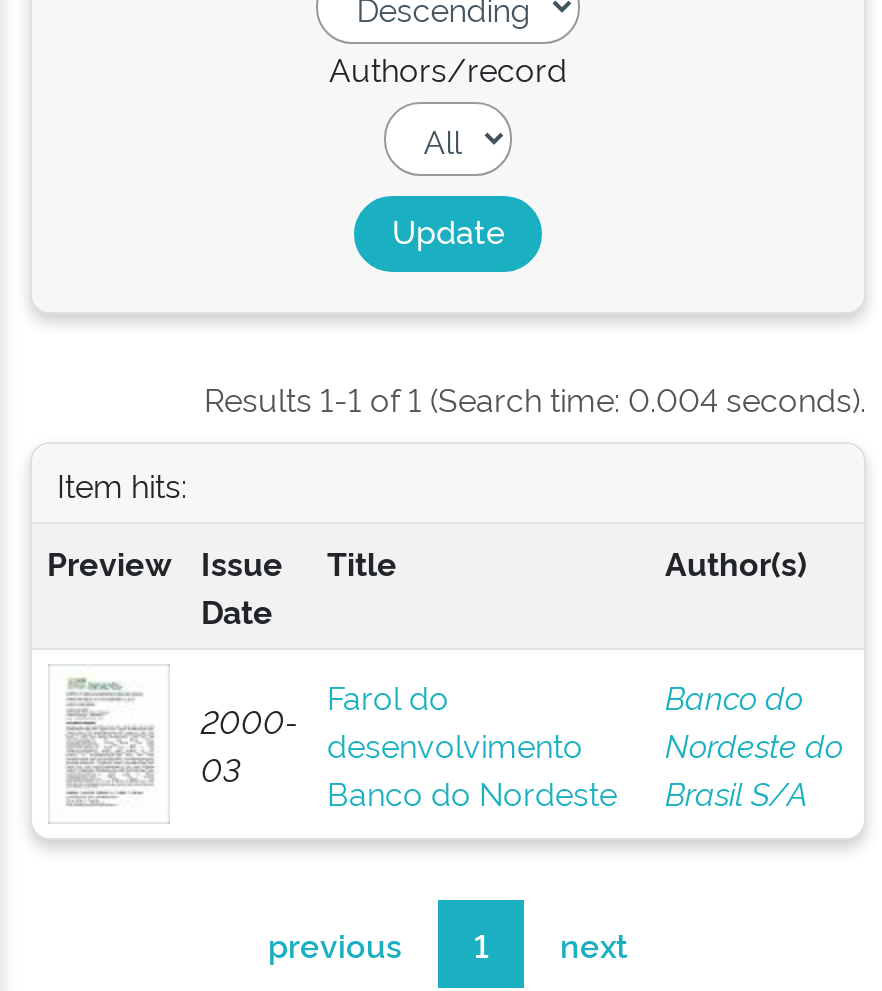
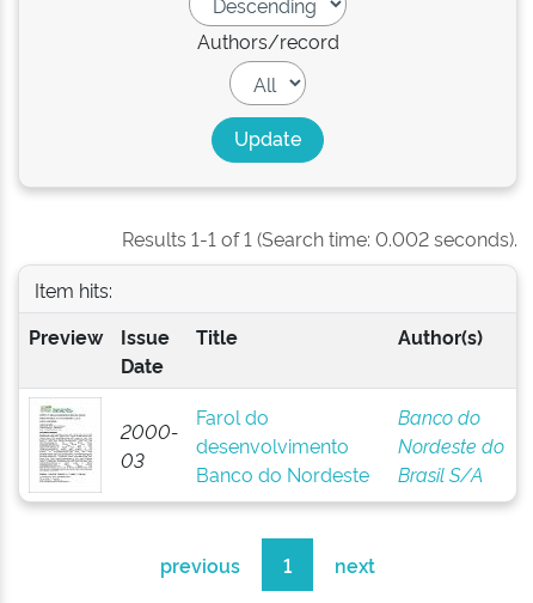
- Results 1-1 of 1 (Search time: 0.004 seconds).
+ Results 1-1 of 1 (Search time: 0.002 seconds).
